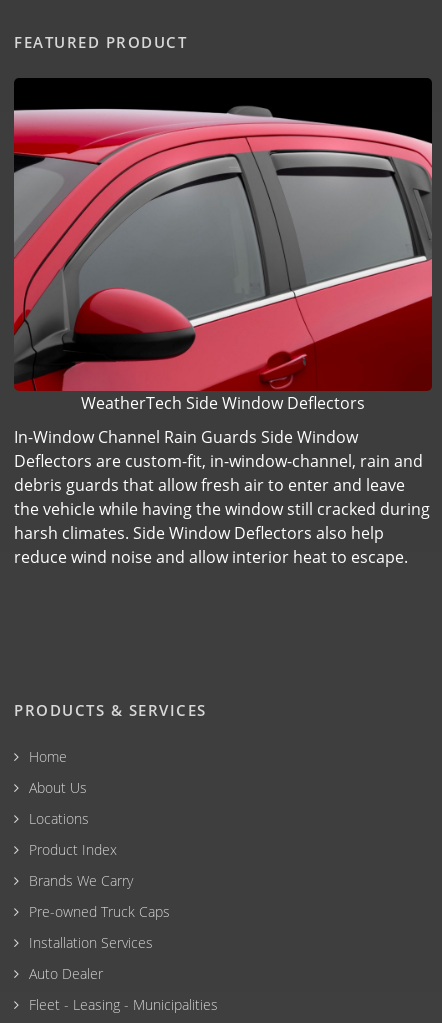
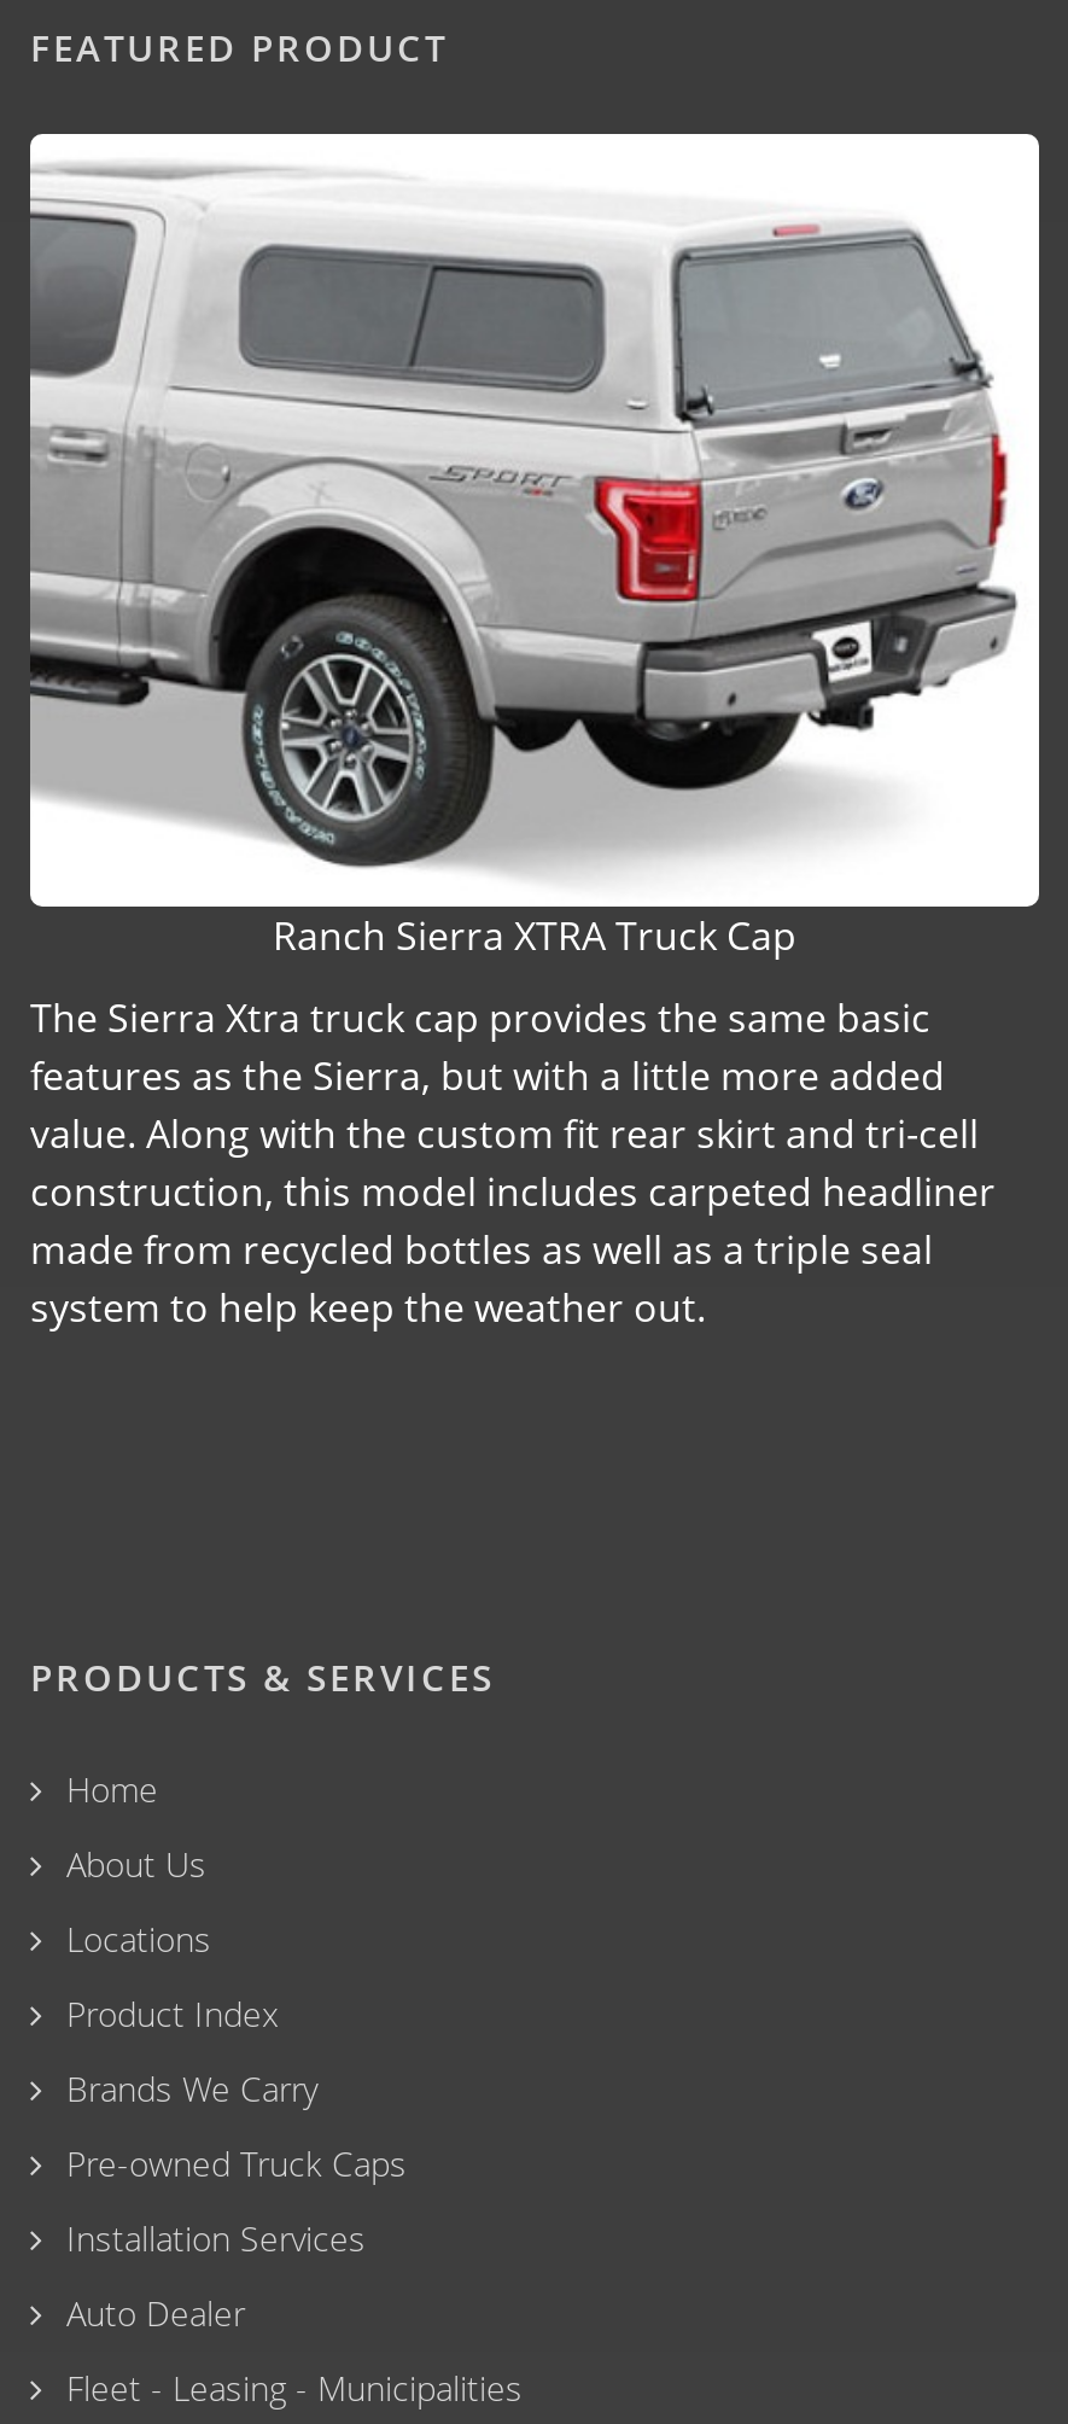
- [image]
- WeatherTech Side Window Deflectors
+ [image]
+ Ranch Sierra XTRA Truck Cap

- In-Window Channel Rain Guards Side Window
- Deflectors are custom-fit, in-window-channel, rain and
- debris guards that allow fresh air to enter and leave
- the vehicle while having the window still cracked during
- harsh climates. Side Window Deflectors also help
- reduce wind noise and allow interior heat to escape.
+ The Sierra Xtra truck cap provides the same basic
+ features as the Sierra, but with a little more added
+ value. Along with the custom fit rear skirt and tri-cell
+ construction, this model includes carpeted headliner
+ made from recycled bottles as well as a triple seal
+ system to help keep the weather out.
